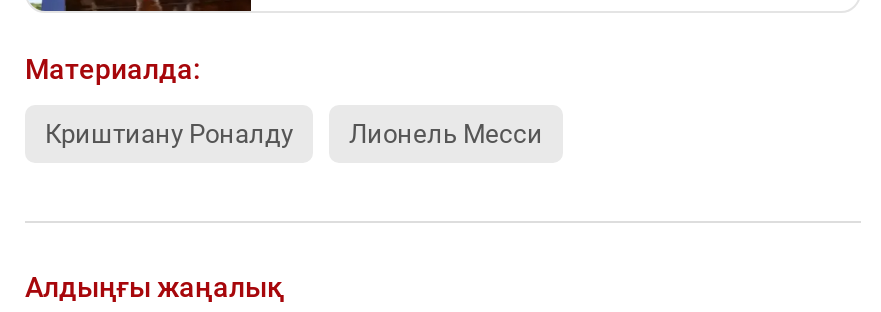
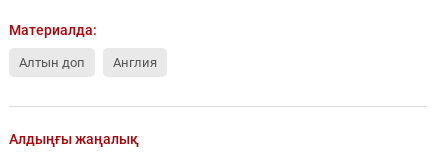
- Криштиану Роналду
- Лионель Месси
+ Алтын доп
+ Англия
